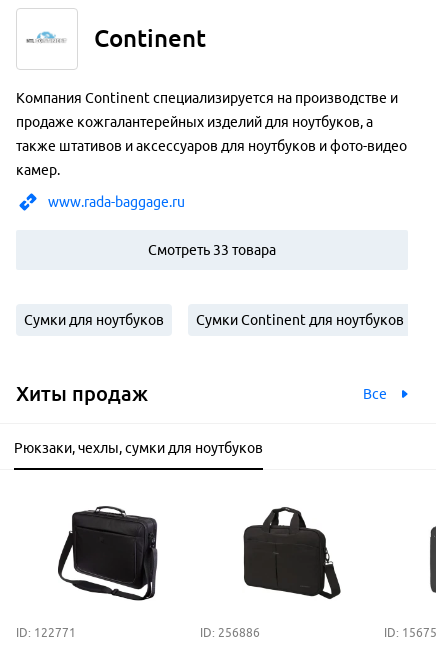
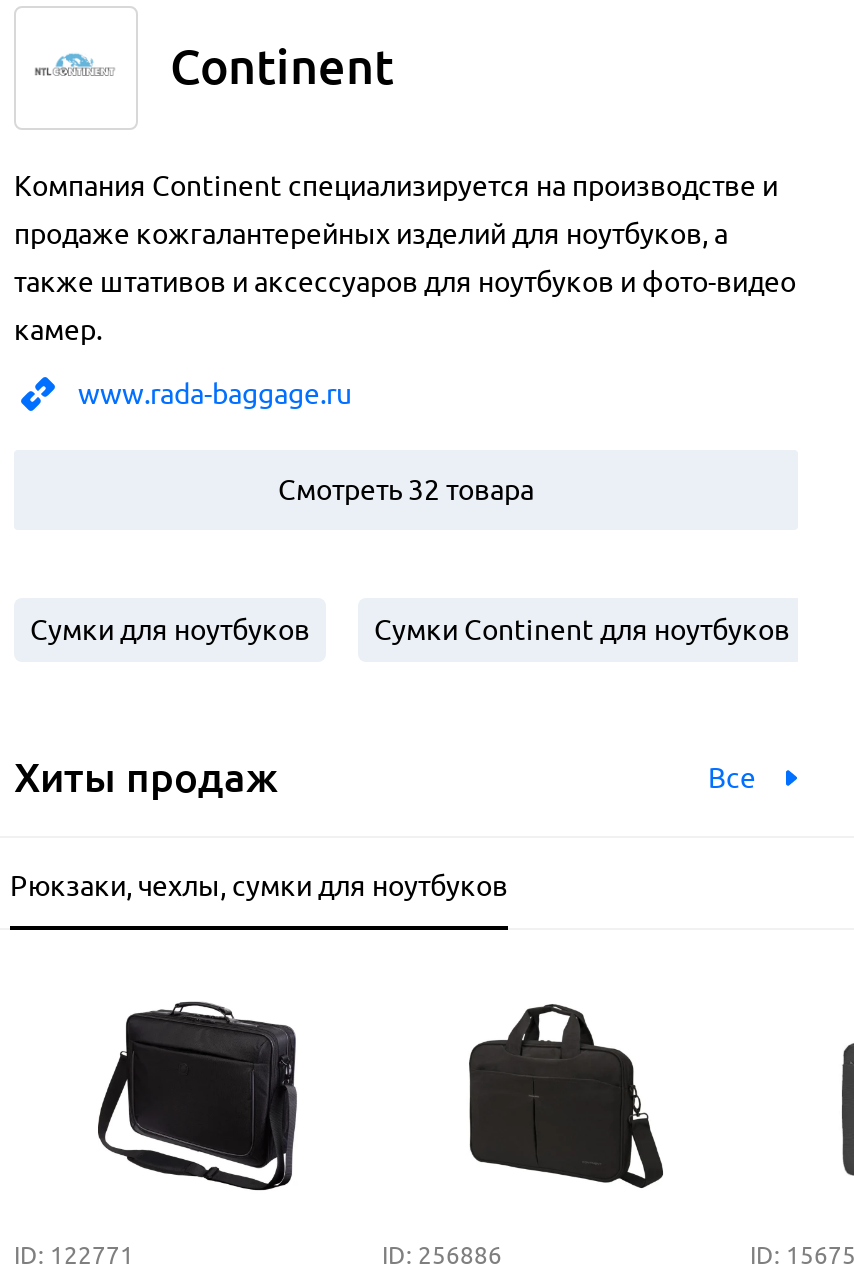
- Смотреть 33 товара
+ Смотреть 32 товара
